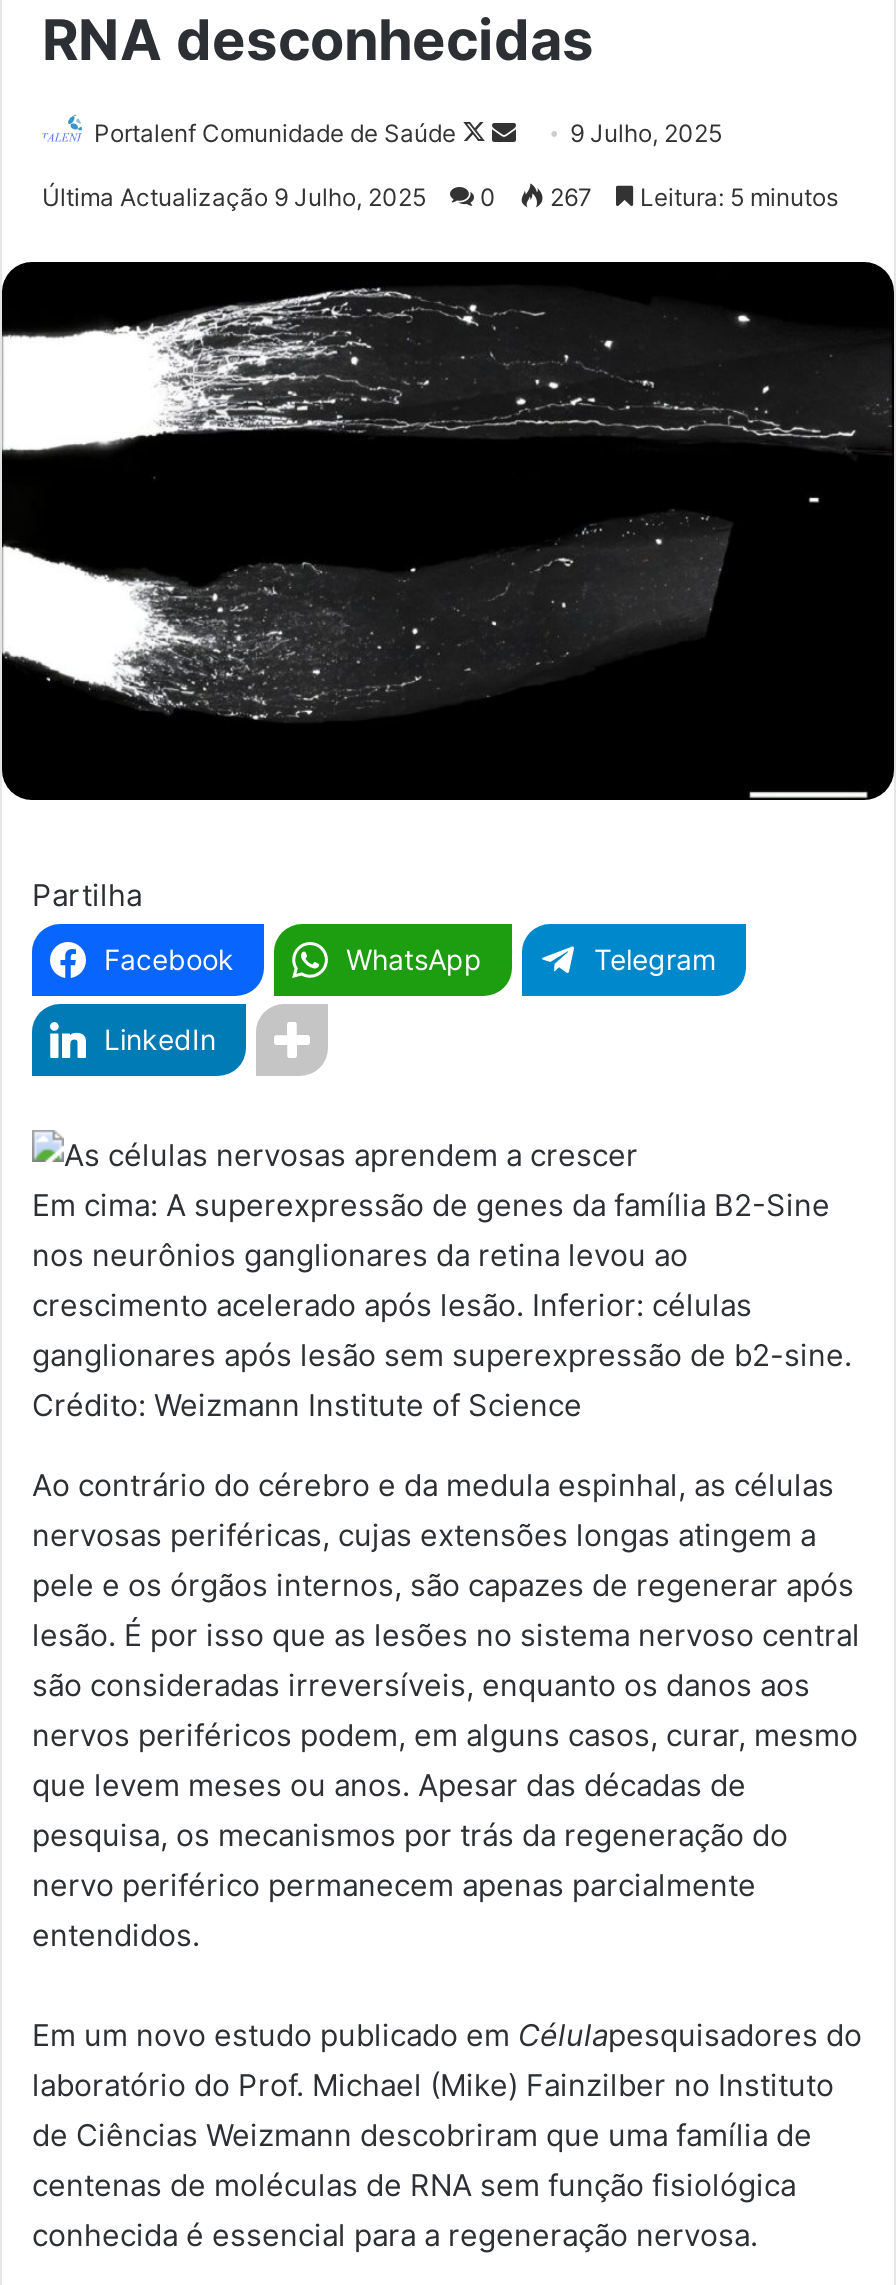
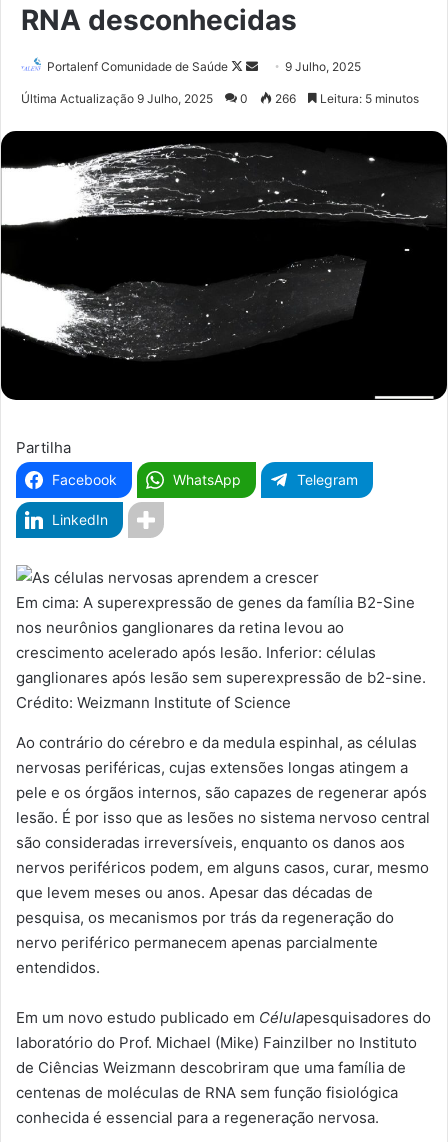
- Última Actualização 9 Julho, 2025 0 267 Leitura: 5 minutos
+ Última Actualização 9 Julho, 2025 0 266 Leitura: 5 minutos
